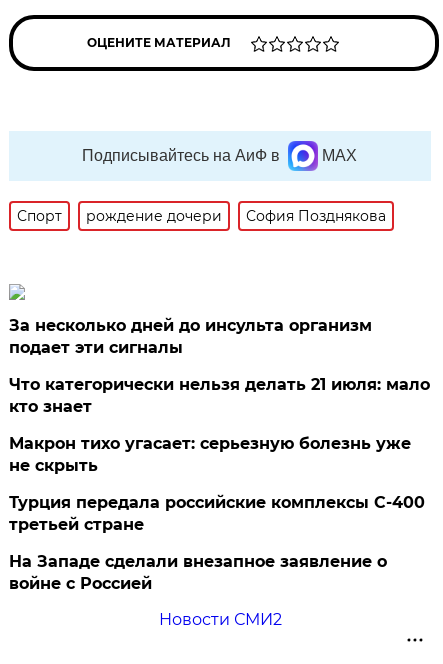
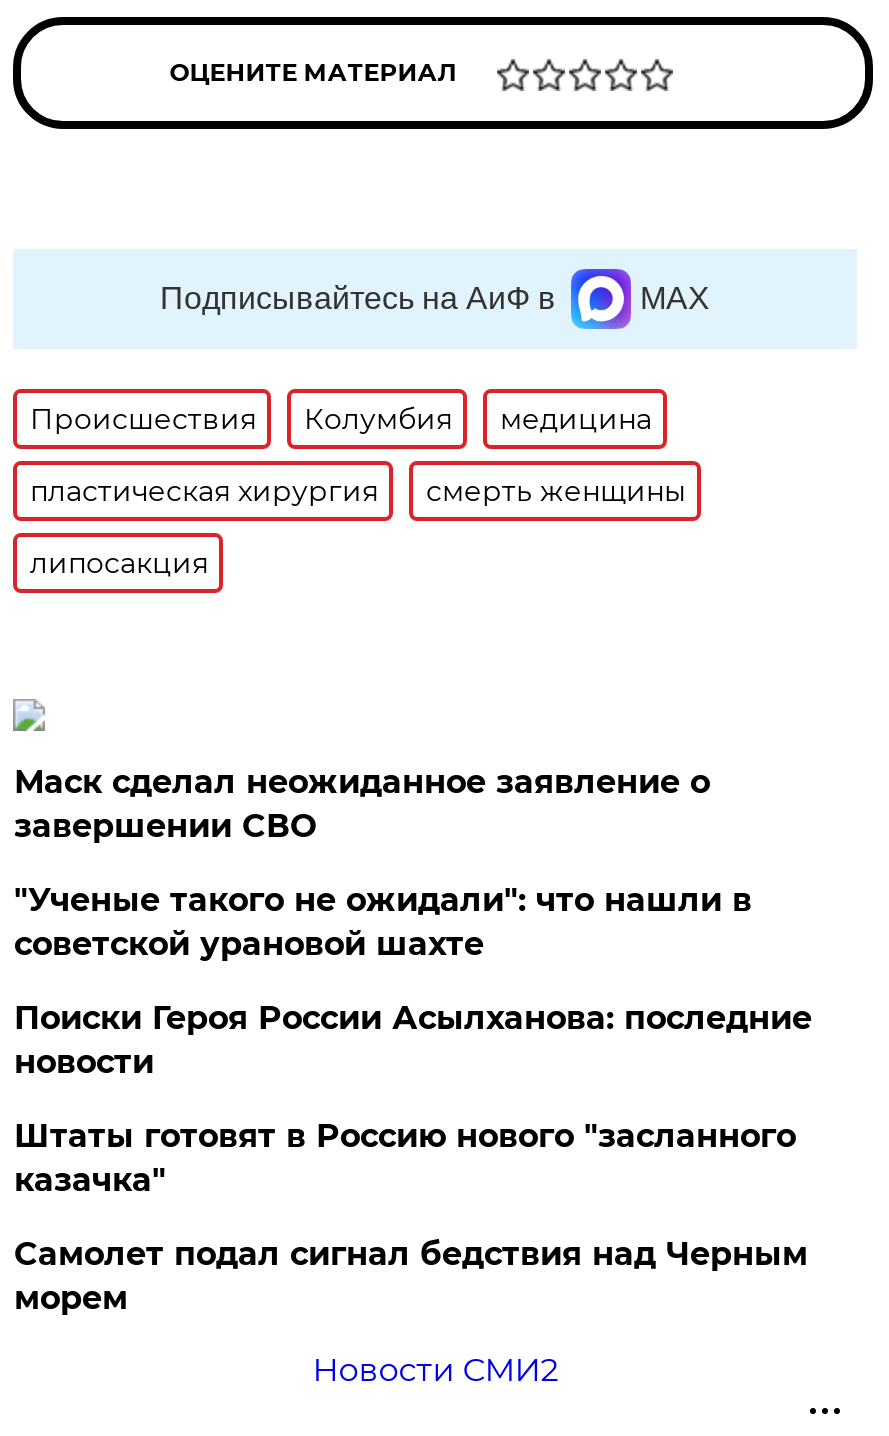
- Спорт
- рождение дочери
- София Позднякова
+ Происшествия
+ Колумбия
+ медицина
+ пластическая хирургия
+ смерть женщины
+ липосакция

- За несколько дней до инсульта организм
- подает эти сигналы
- Что категорически нельзя делать 21 июля: мало
- кто знает
- Макрон тихо угасает: серьезную болезнь уже
- не скрыть
- Турция передала российские комплексы С-400
- третьей стране
- На Западе сделали внезапное заявление о
- войне с Россией
+ Маск сделал неожиданное заявление о
+ завершении СВО
+ "Ученые такого не ожидали": что нашли в
+ советской урановой шахте
+ Поиски Героя России Асылханова: последние
+ новости
+ Штаты готовят в Россию нового "засланного
+ казачка"
+ Самолет подал сигнал бедствия над Черным
+ морем
